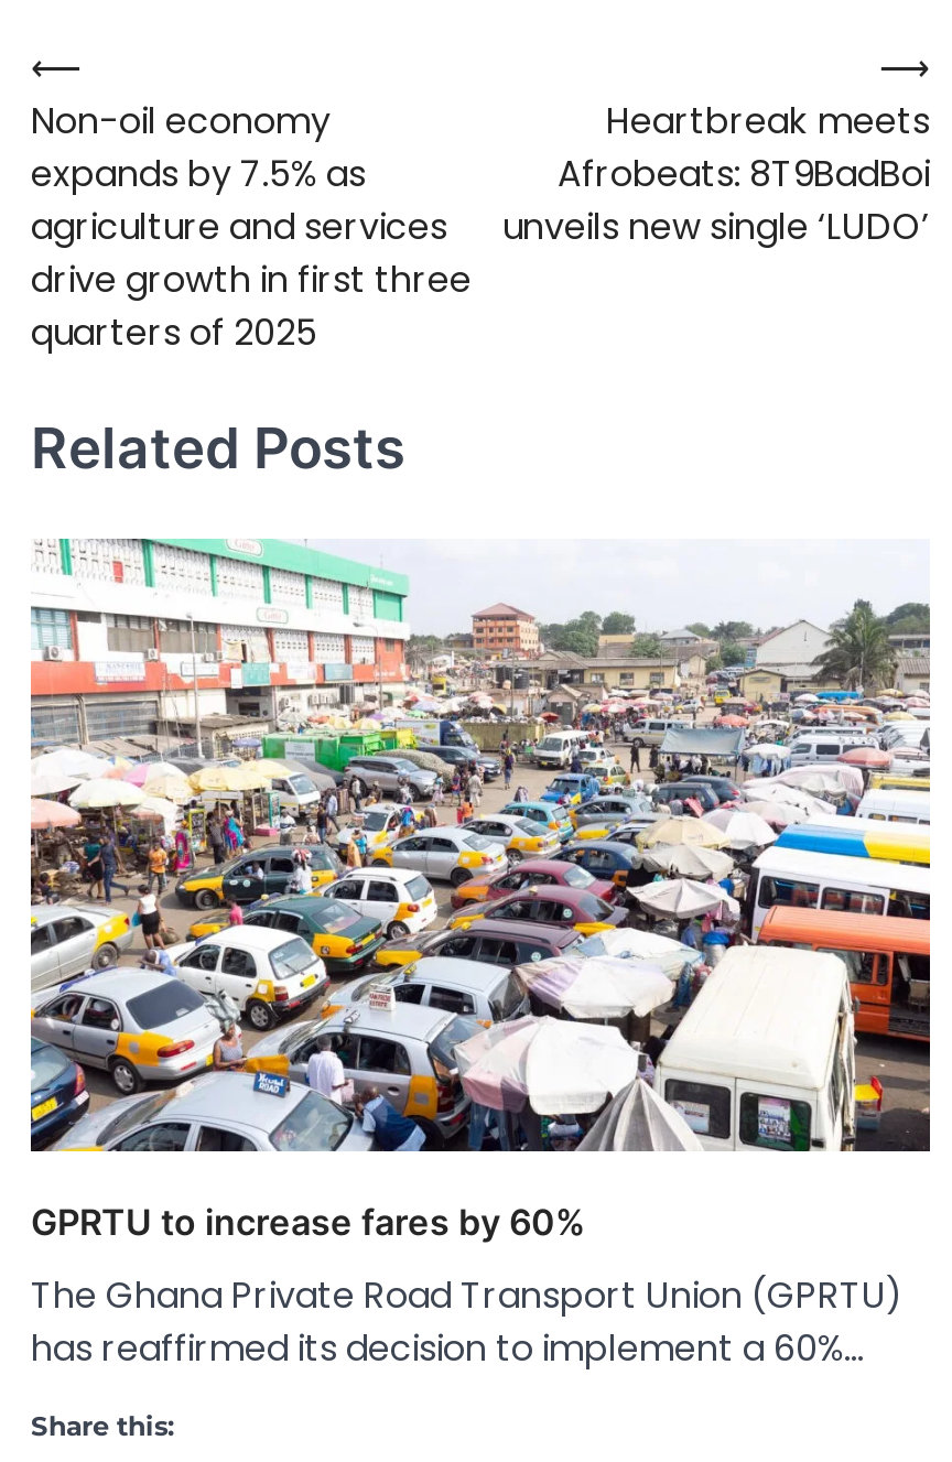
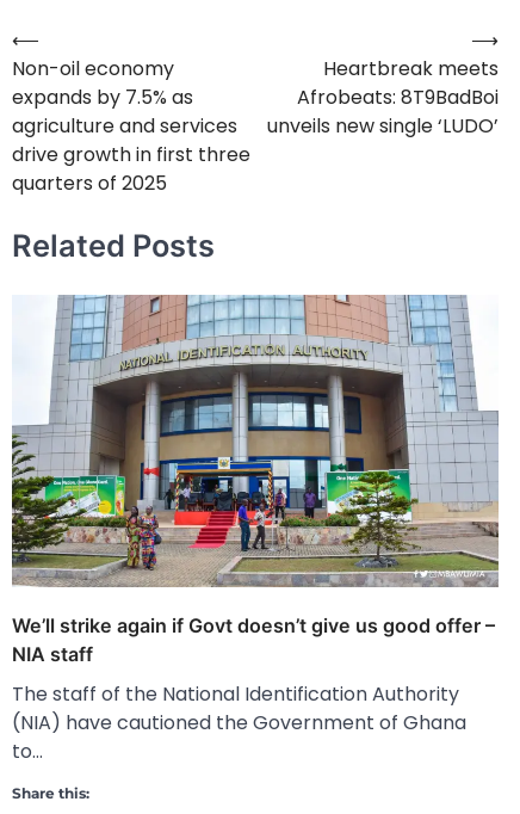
- [image]
+ [image]

- GPRTU to increase fares by 60%
+ We’ll strike again if Govt doesn’t give us good offer –
+ NIA staff

- The Ghana Private Road Transport Union (GPRTU)
- has reaffirmed its decision to implement a 60%…
+ The staff of the National Identification Authority
+ (NIA) have cautioned the Government of Ghana
+ to…
